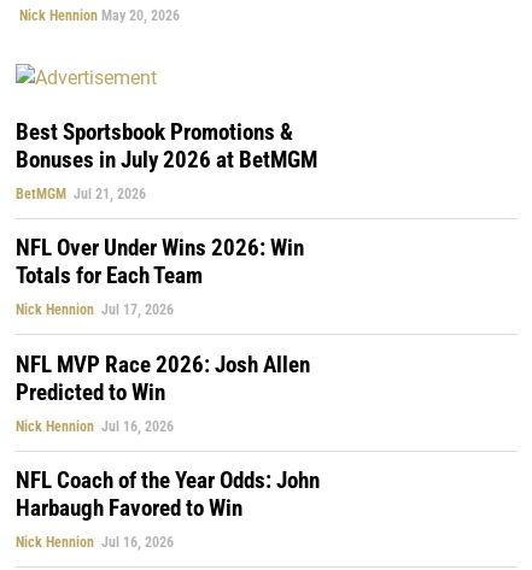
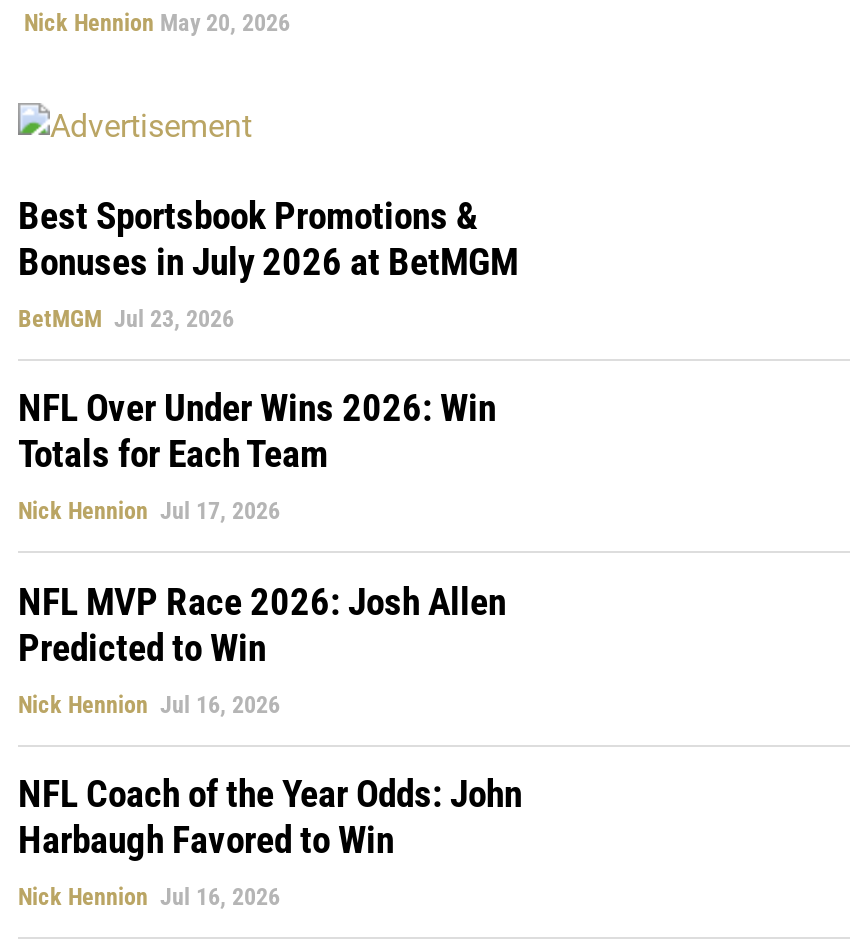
- BetMGM Jul 21, 2026
+ BetMGM Jul 23, 2026
